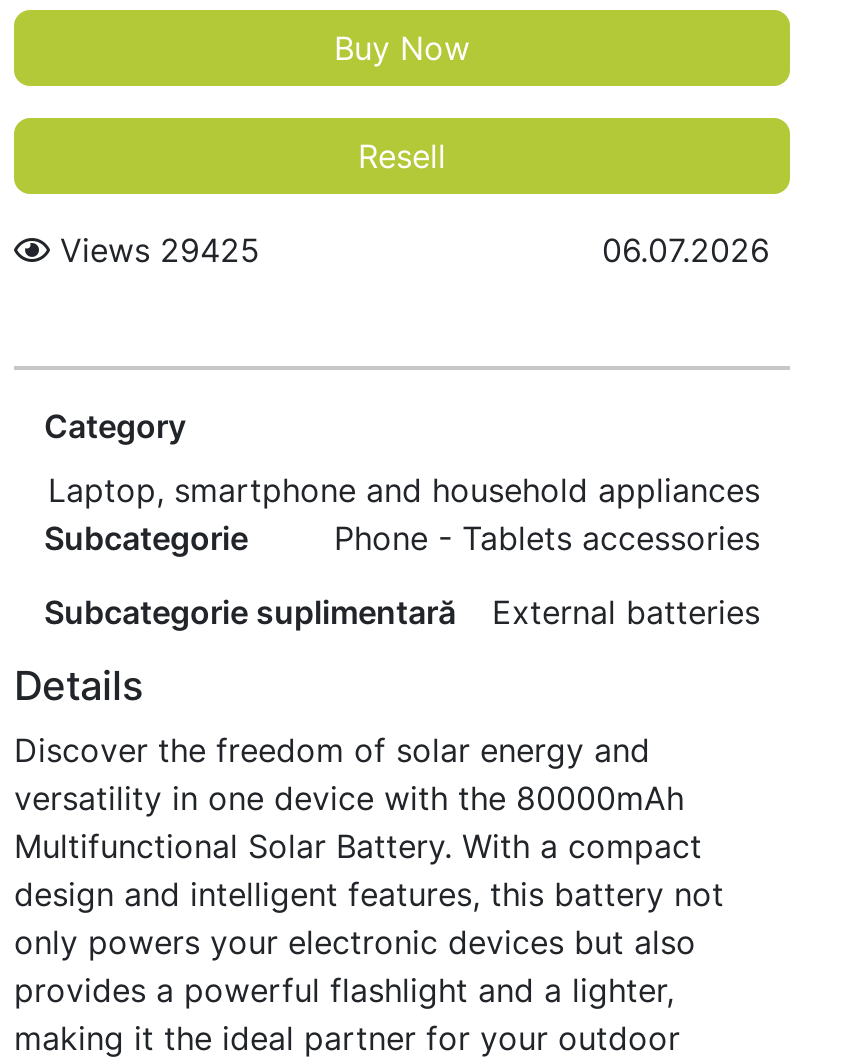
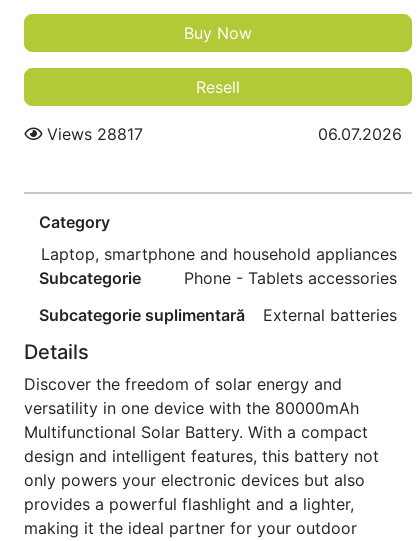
- Views 29425
+ Views 28817
